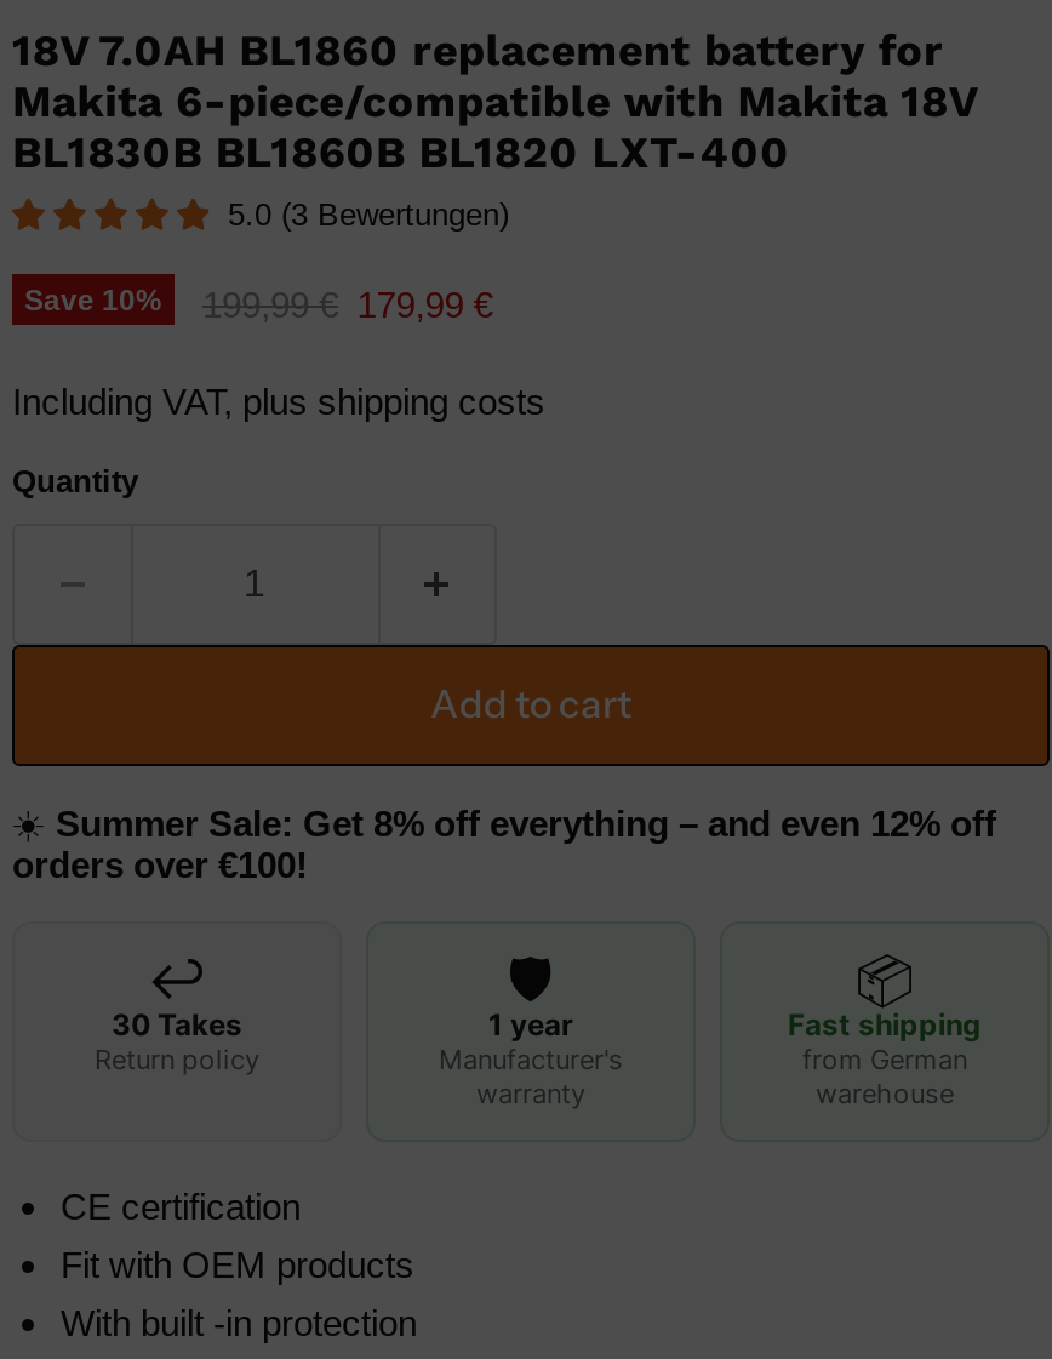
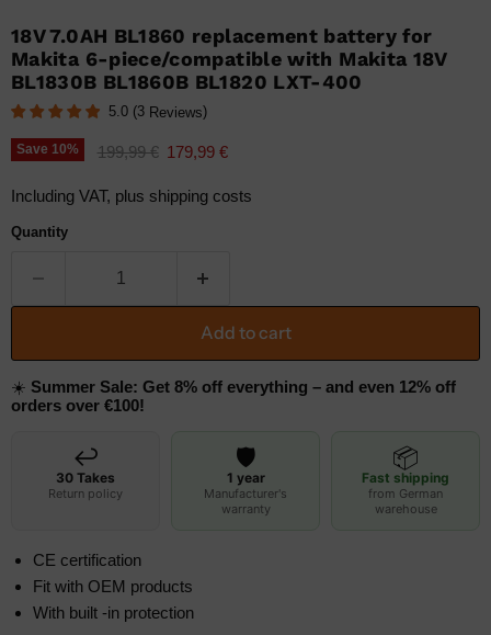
- 5.0 (3 Bewertungen)
+ 5.0 (3 Reviews)
